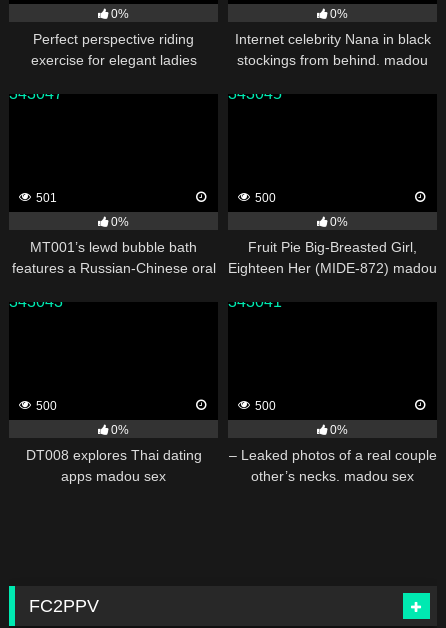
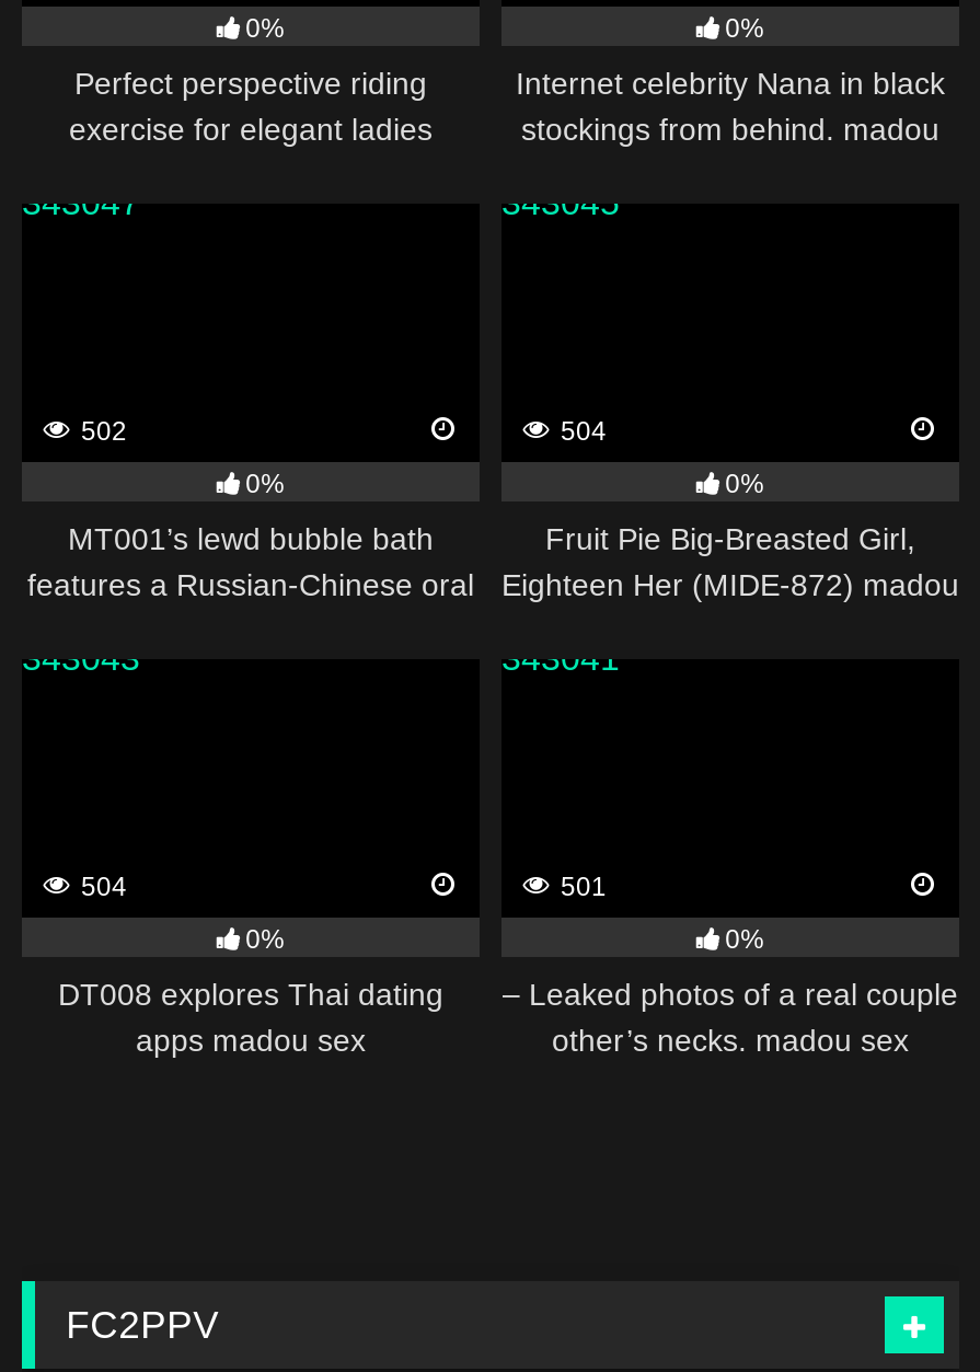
- 501
+ 502

- 500
+ 504

- 500
+ 504

- 500
+ 501
